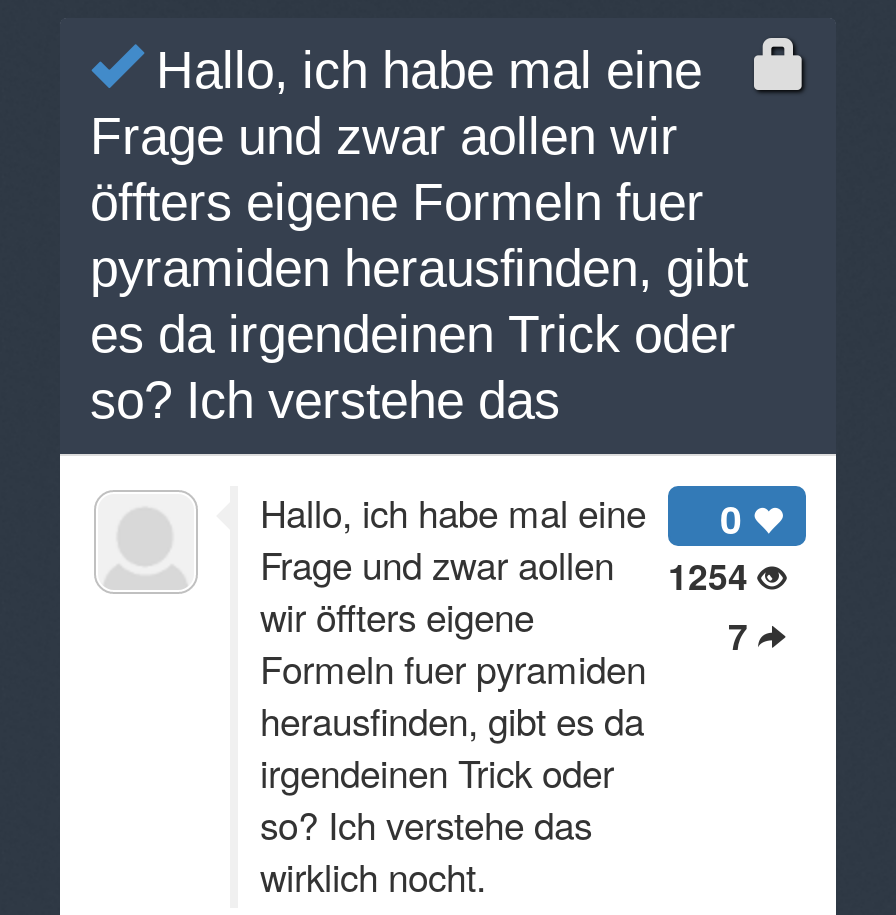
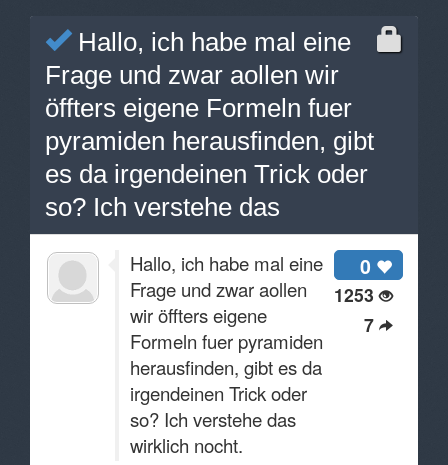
- Frage und zwar aollen 1254
+ Frage und zwar aollen 1253
